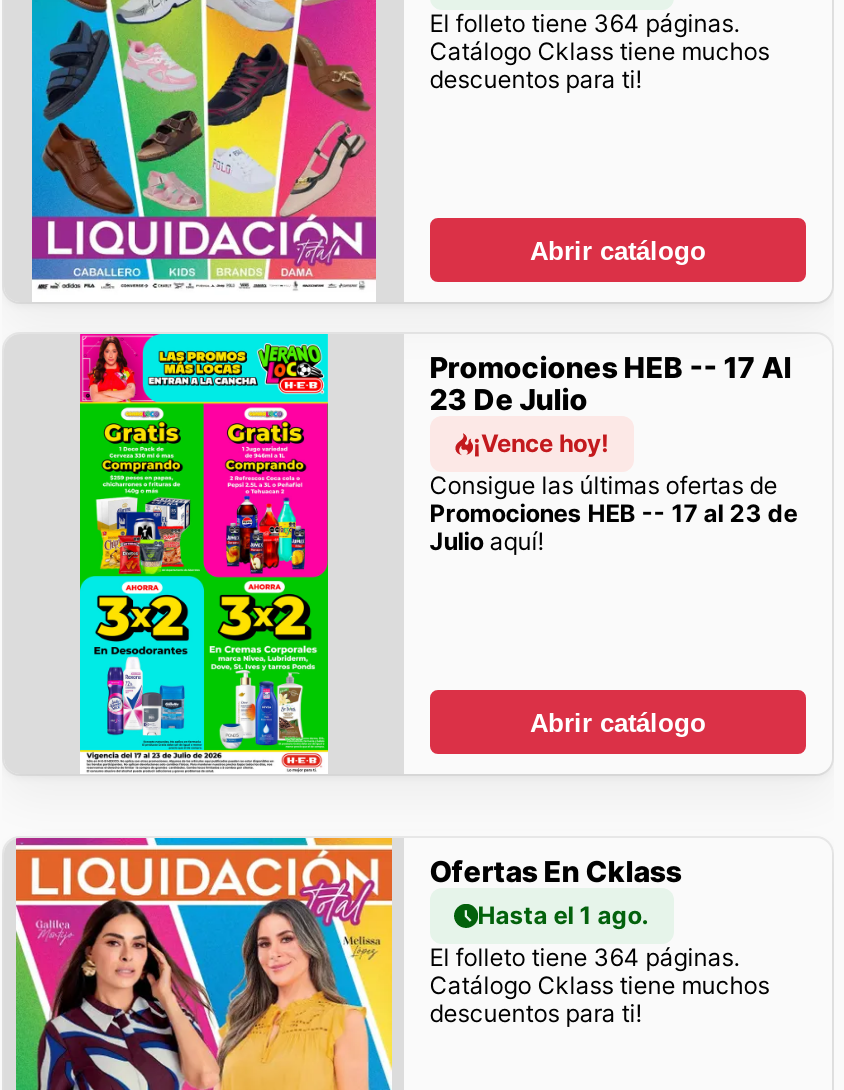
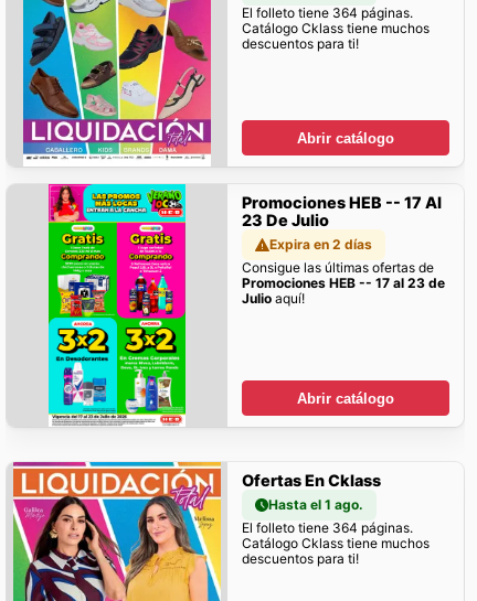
- ¡Vence hoy!
+ Expira en 2 días
